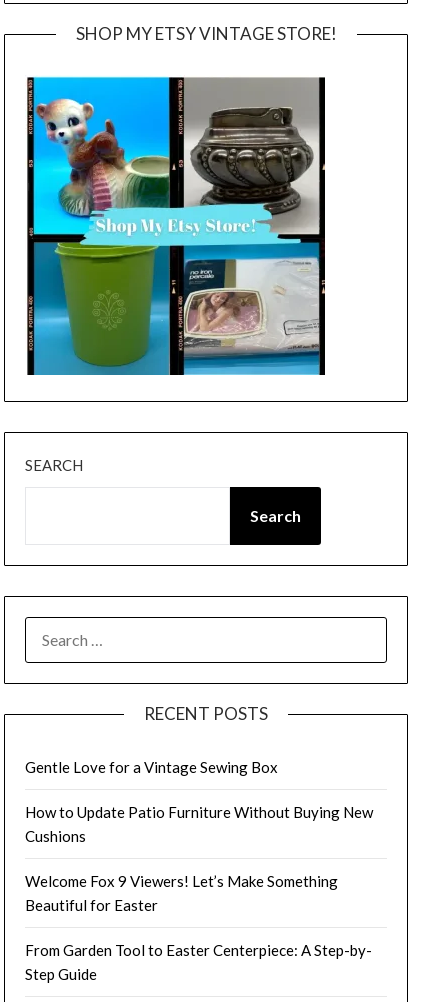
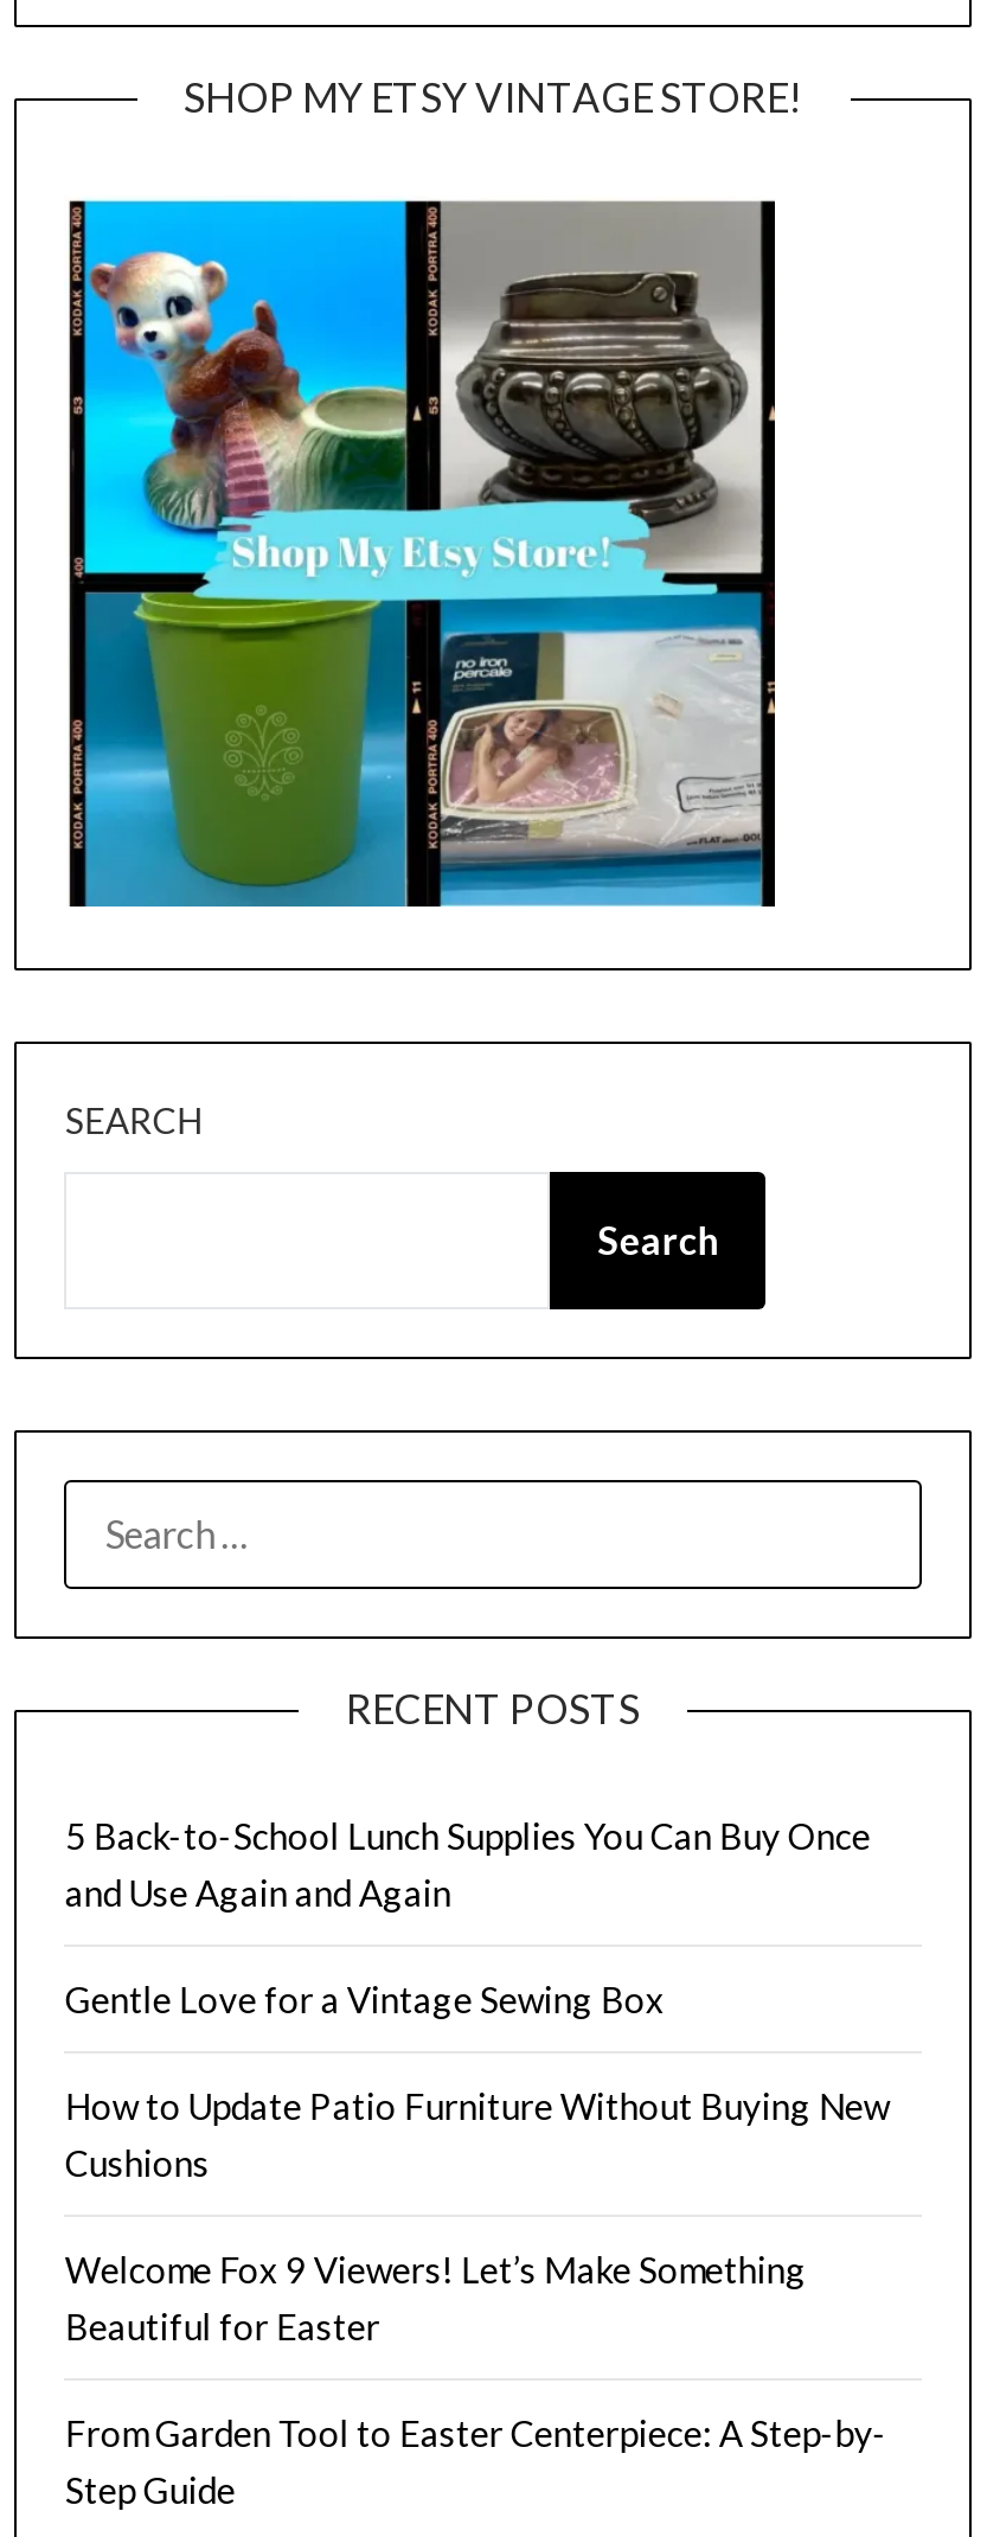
+ 5 Back-to-School Lunch Supplies You Can Buy Once
+ and Use Again and Again
